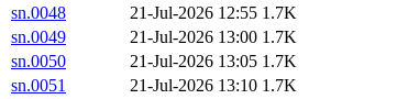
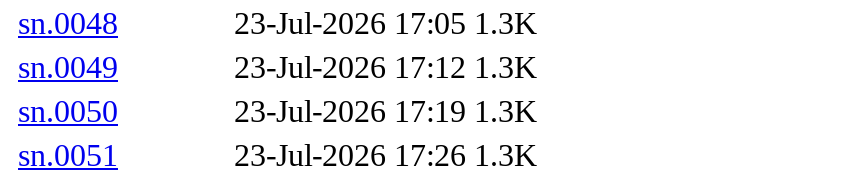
- 21-Jul-2026 12:55 1.7K
+ 23-Jul-2026 17:05 1.3K

- 21-Jul-2026 13:00 1.7K
+ 23-Jul-2026 17:12 1.3K

- 21-Jul-2026 13:05 1.7K
+ 23-Jul-2026 17:19 1.3K

- 21-Jul-2026 13:10 1.7K
+ 23-Jul-2026 17:26 1.3K
